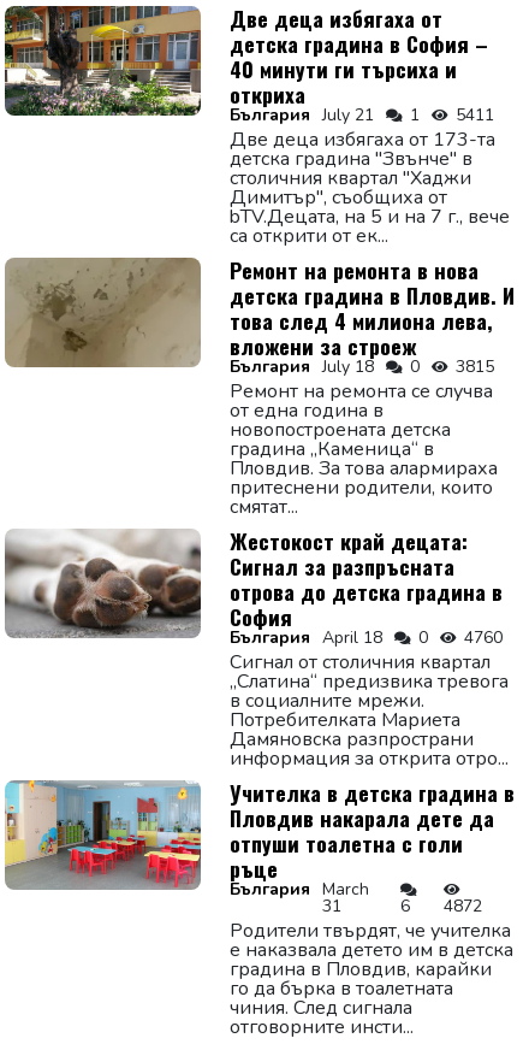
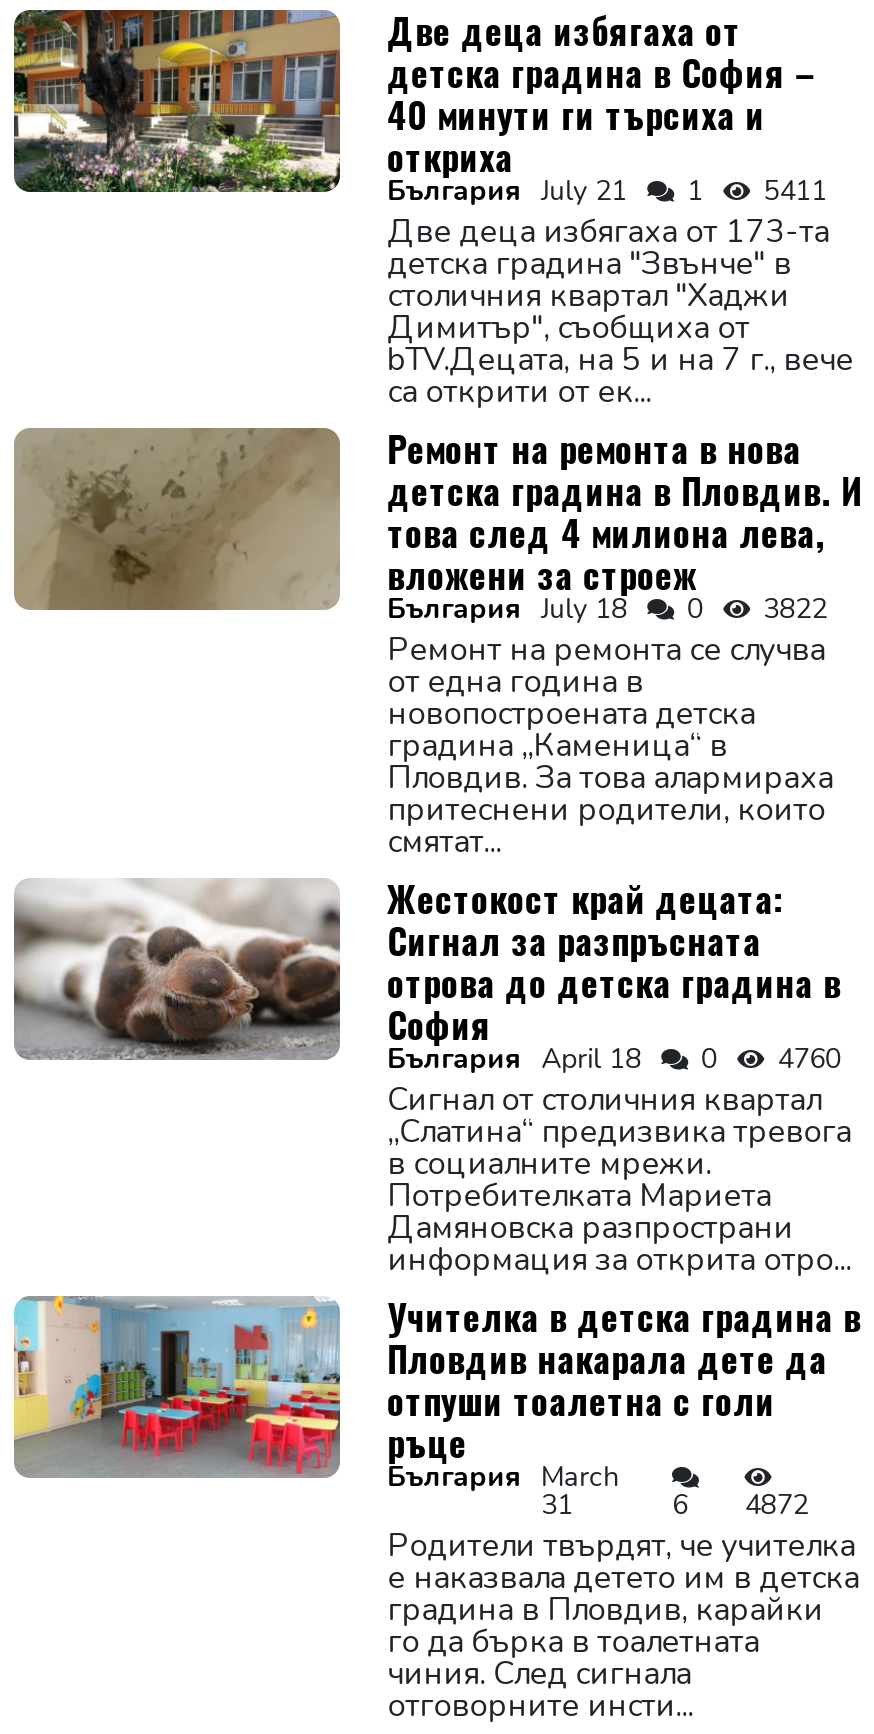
- България July 18 0 3815
+ България July 18 0 3822
